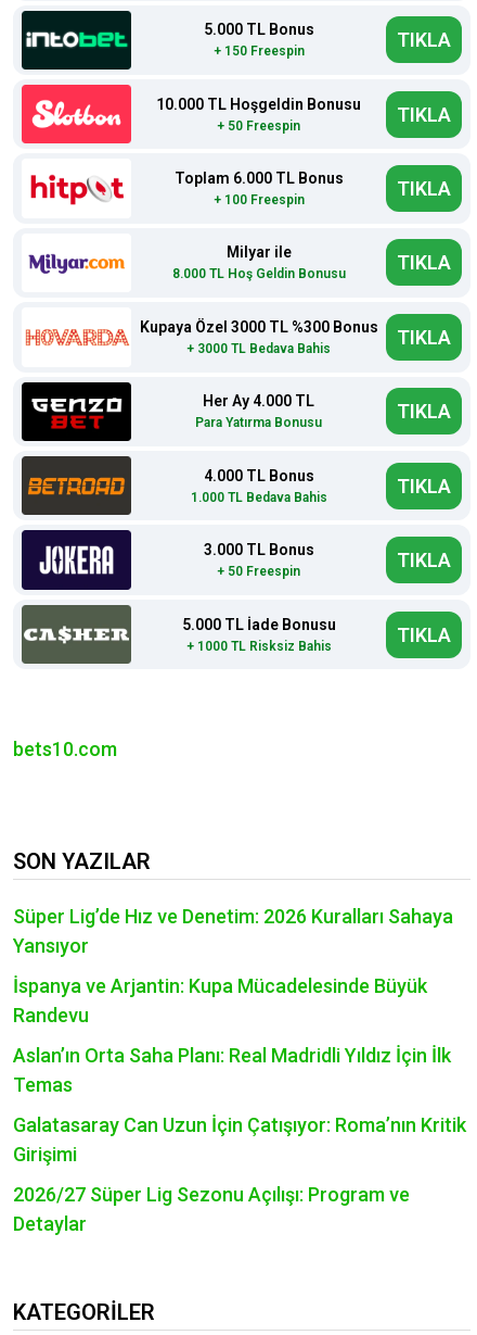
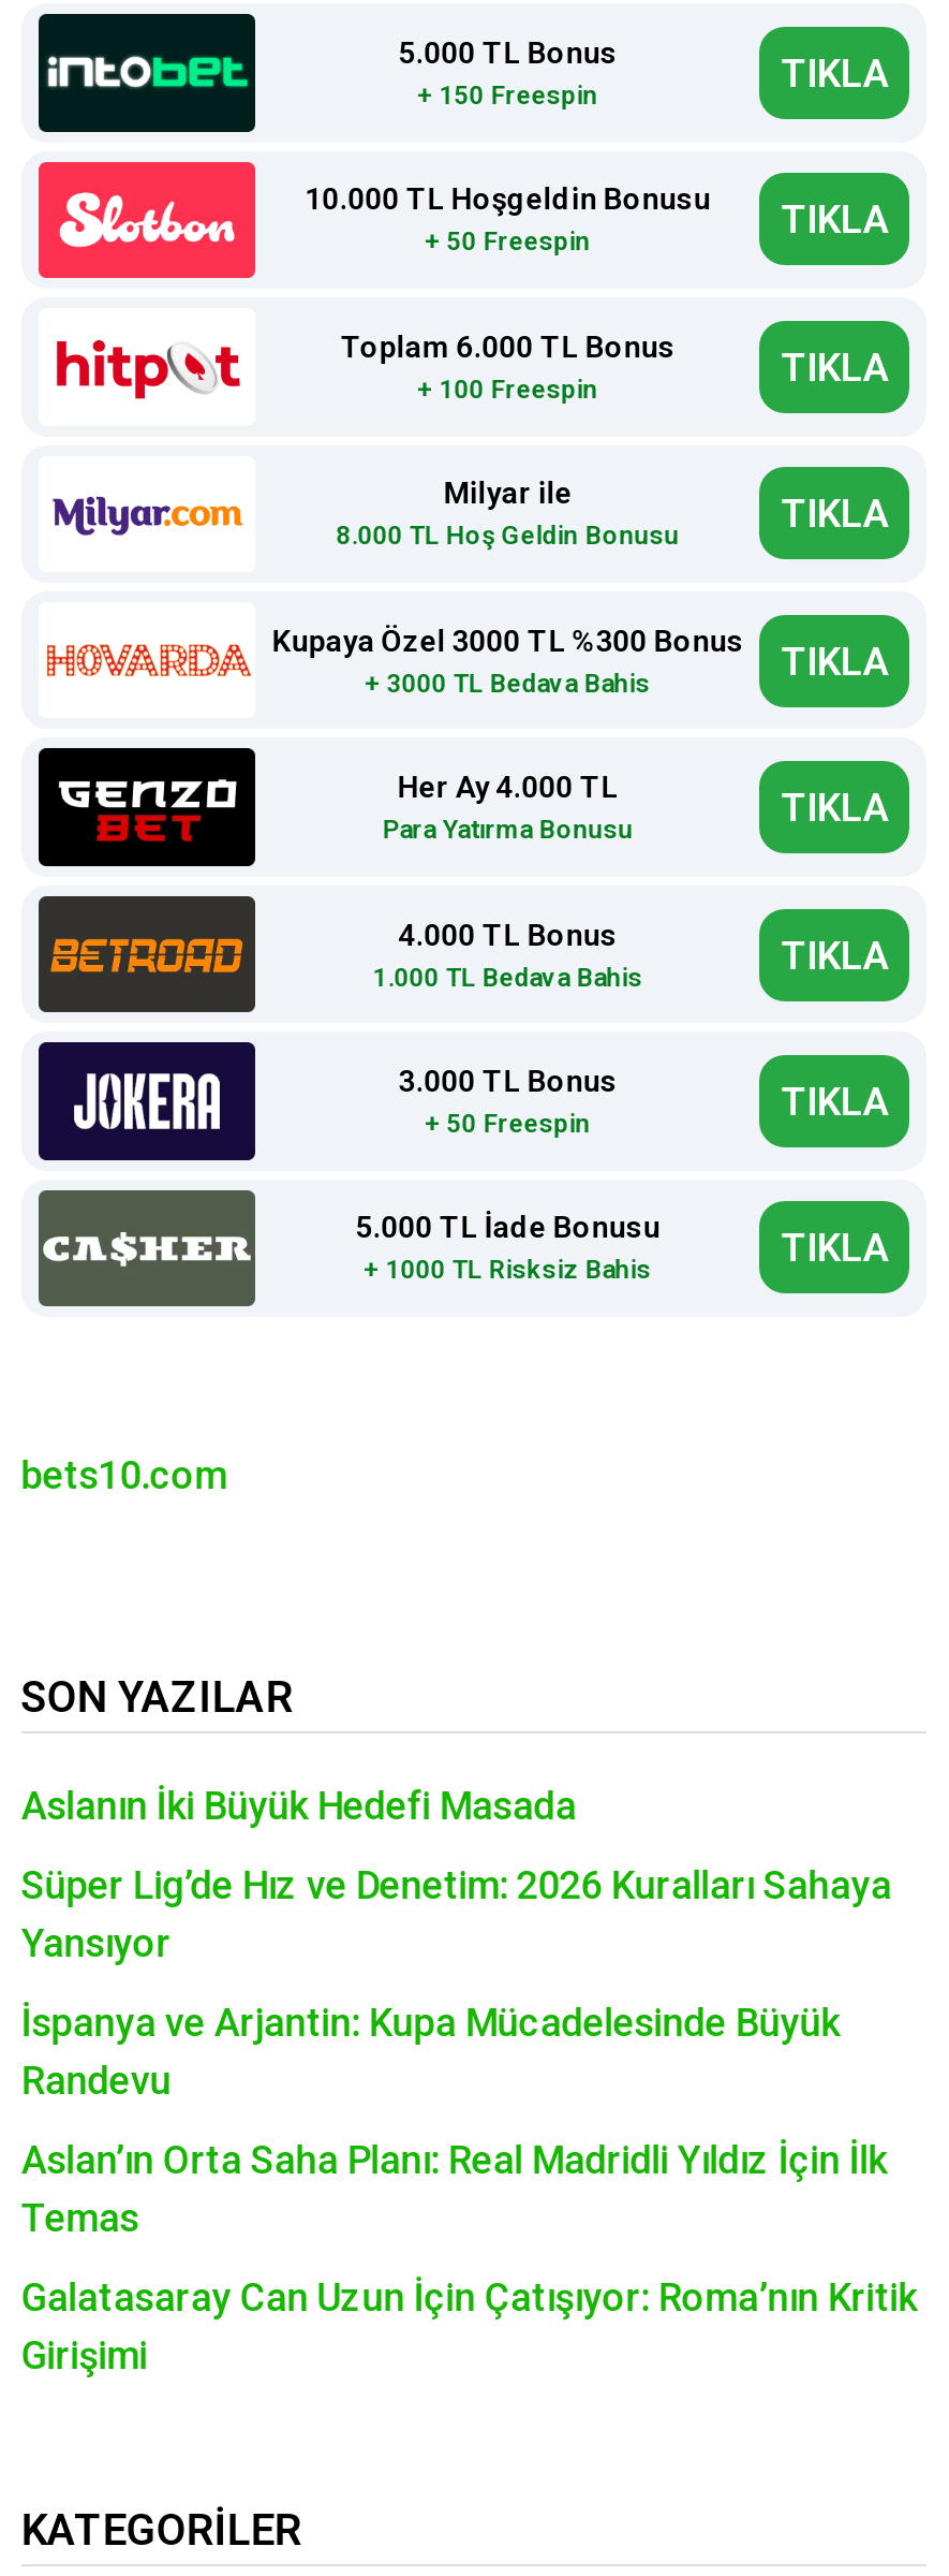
+ Aslanın İki Büyük Hedefi Masada

moved down: Süper Lig’de Hız ve Denetim: 2026 Kuralları Sahaya | Yansıyor | İspanya ve Arjantin: Kupa Mücadelesinde Büyük | Randevu | Aslan’ın Orta Saha Planı: Real Madridli Yıldız İçin İlk | Temas | Galatasaray Can Uzun İçin Çatışıyor: Roma’nın Kritik | Girişimi

- 2026/27 Süper Lig Sezonu Açılışı: Program ve
- Detaylar
